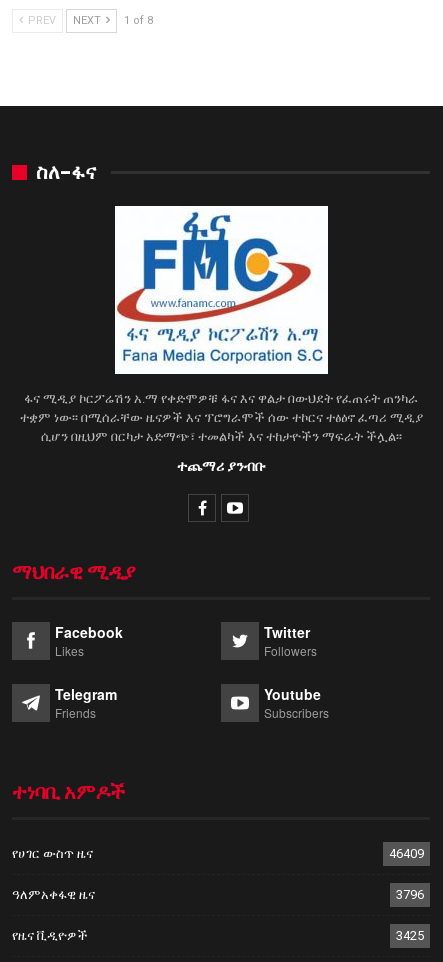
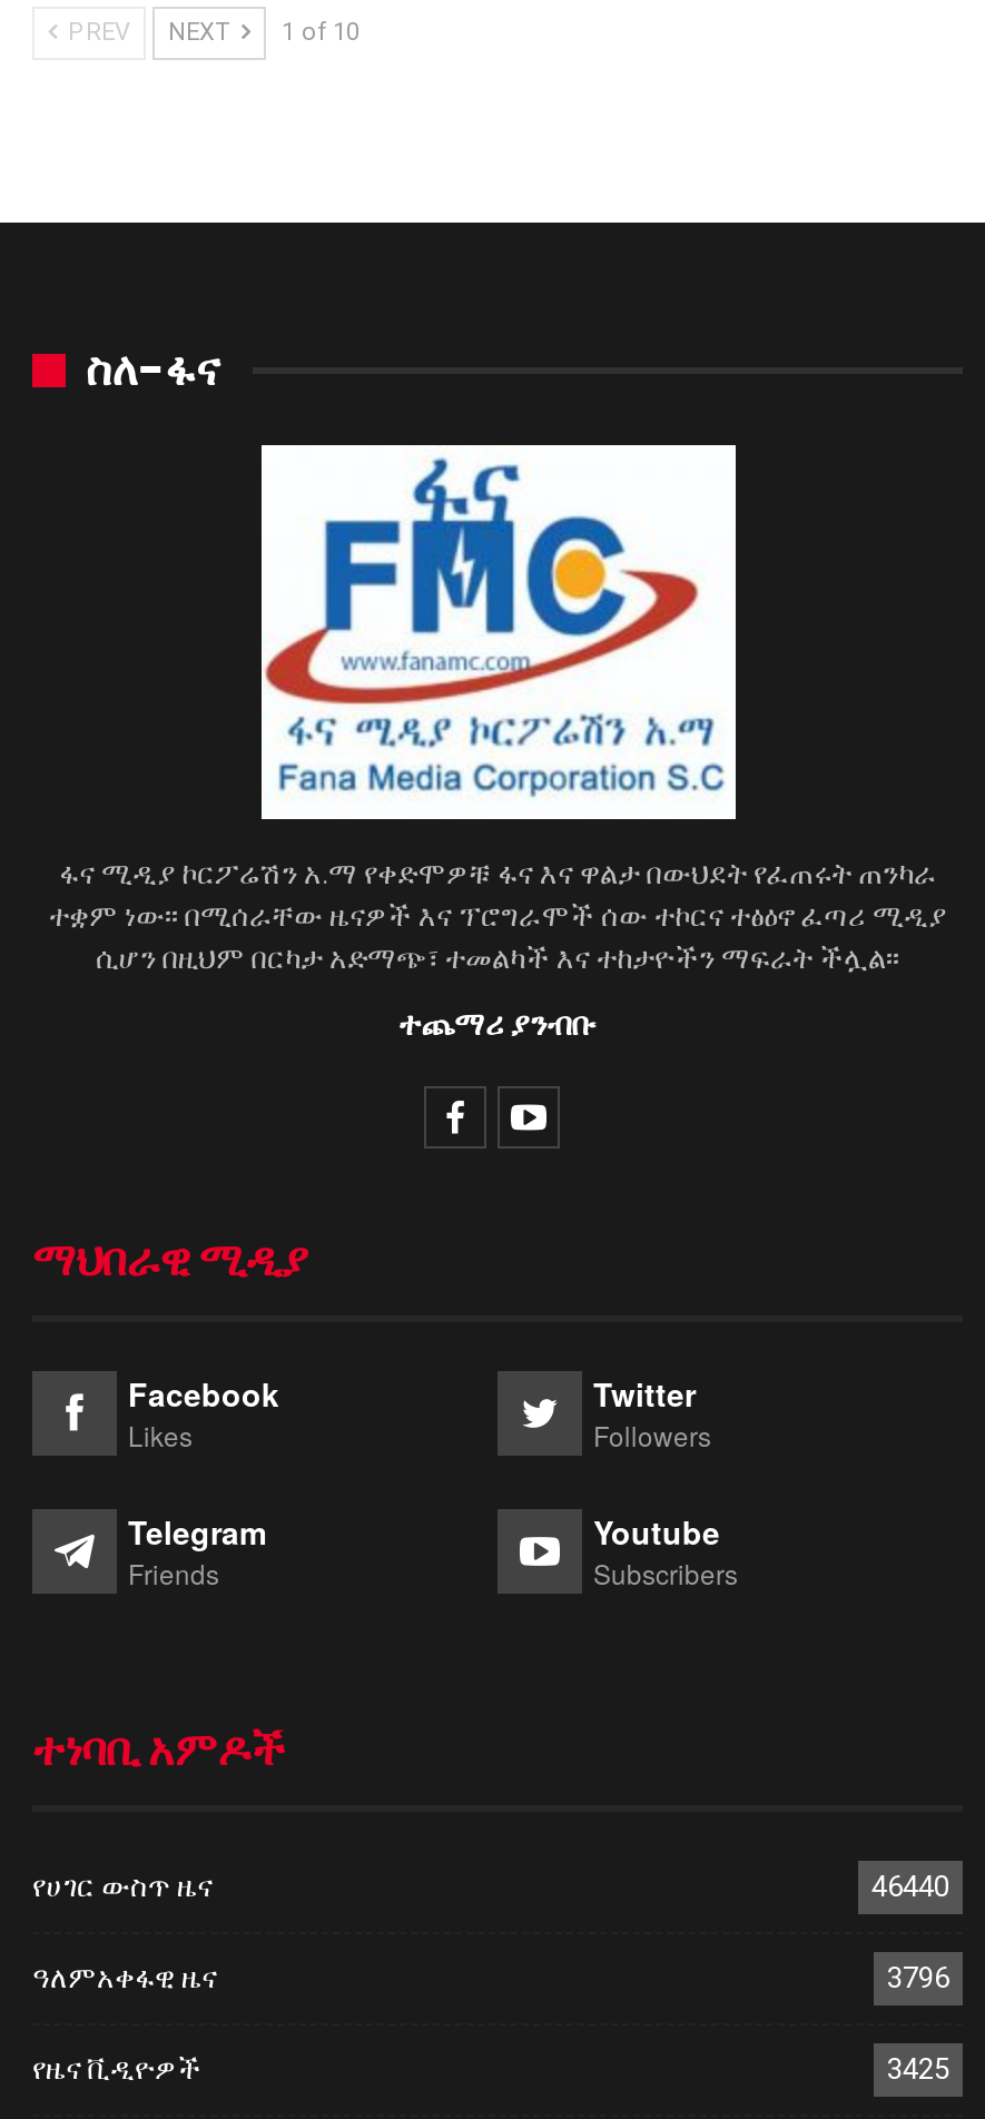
- PREV NEXT 1 of 8
+ PREV NEXT 1 of 10

- 46409
+ 46440
